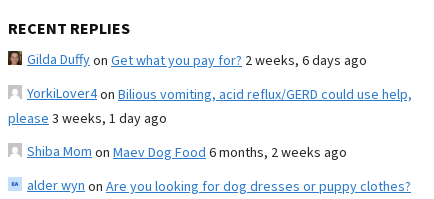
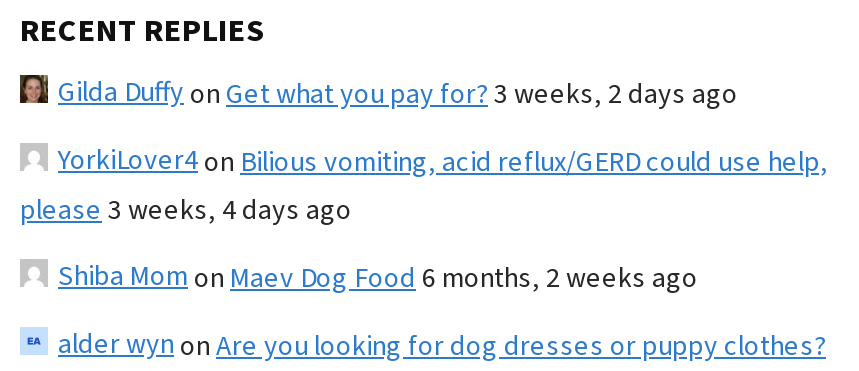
- Gilda Duffyon Get what you pay for? 2 weeks, 6 days ago
+ Gilda Duffyon Get what you pay for? 3 weeks, 2 days ago

- please 3 weeks, 1 day ago
+ please 3 weeks, 4 days ago
